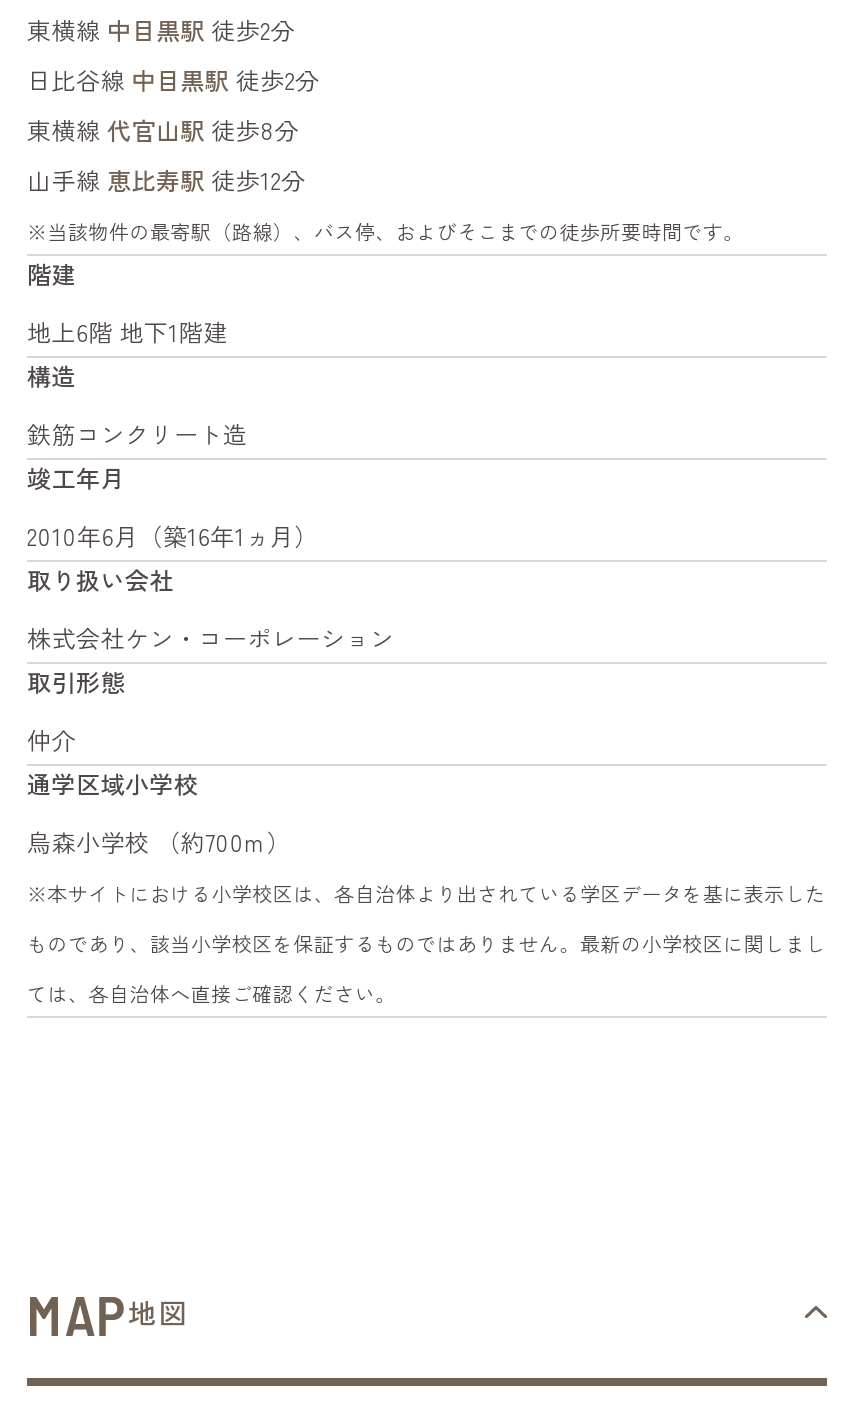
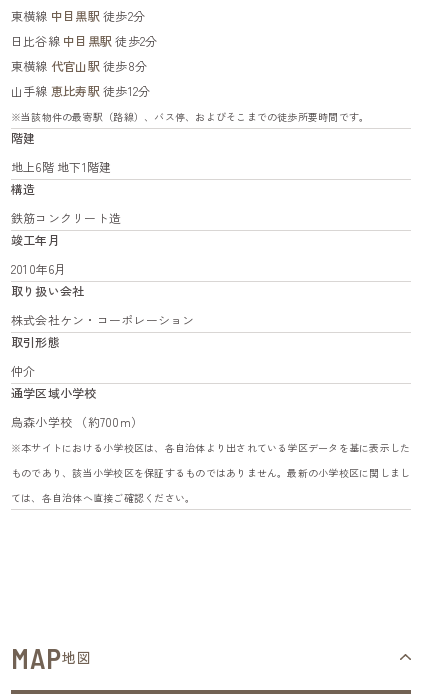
- 2010年6月（築16年1ヵ月）
+ 2010年6月
